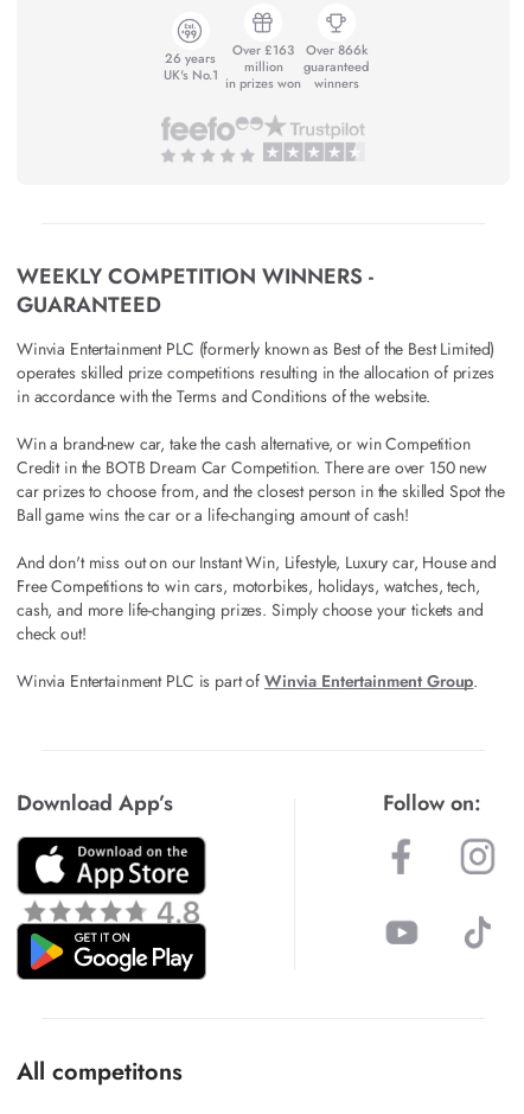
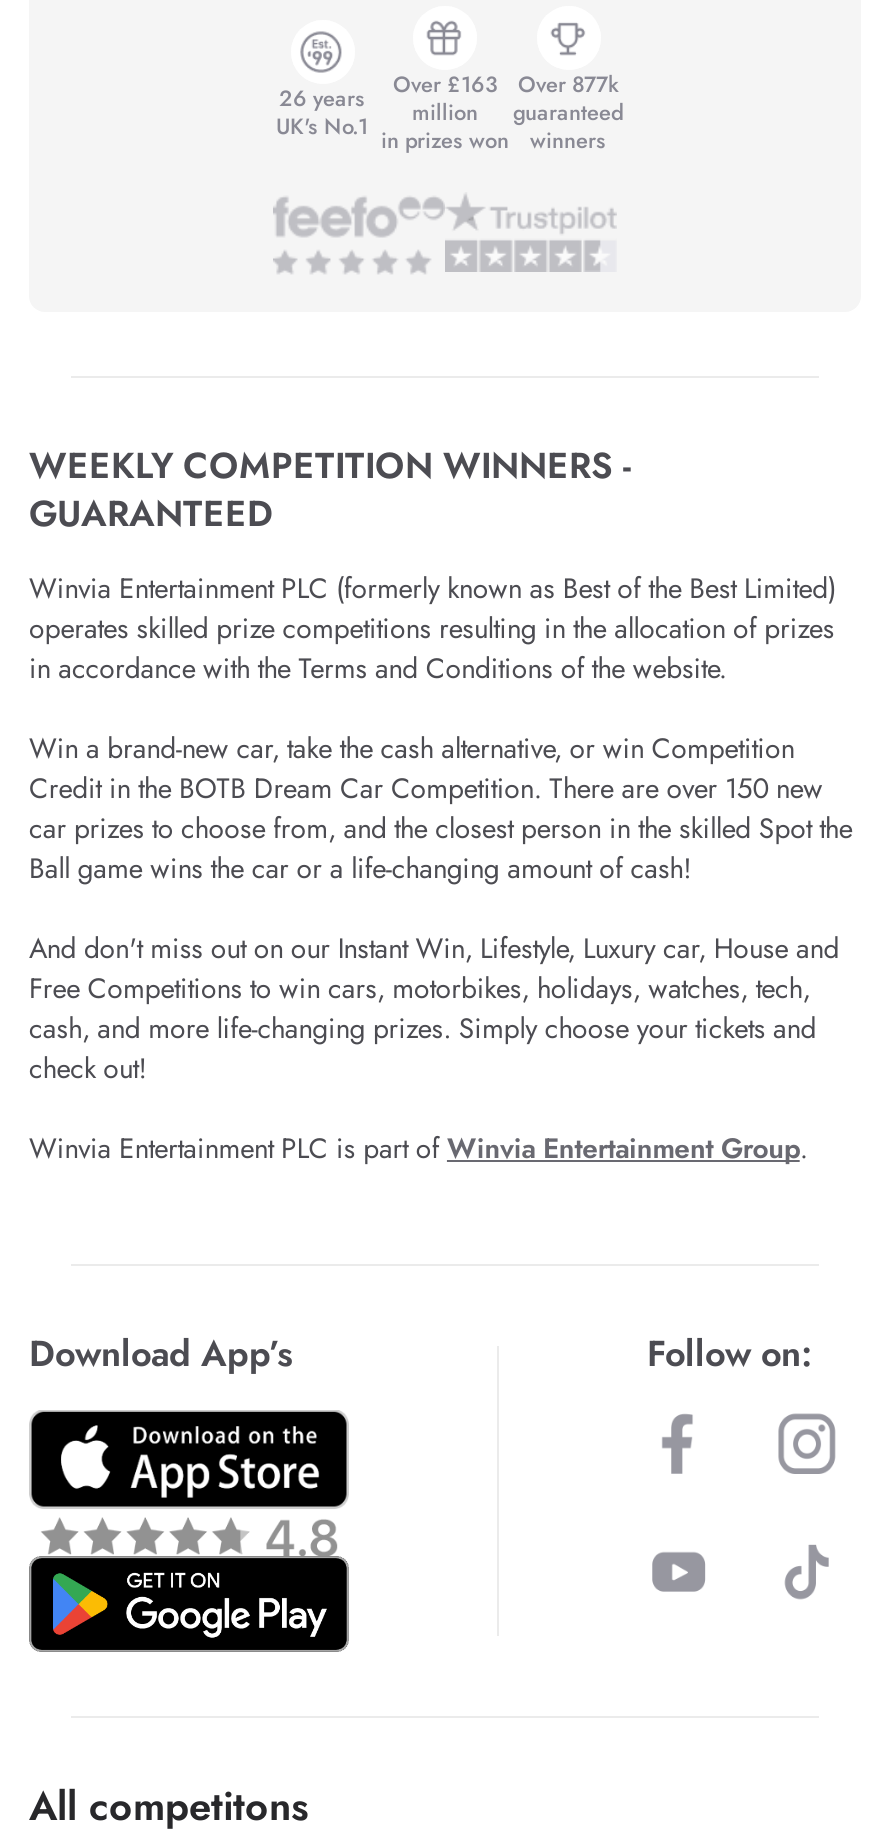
- UK's No.1 26 years in prizes won Over £163 million guaranteed Over 866k winners
+ UK's No.1 26 years in prizes won Over £163 million guaranteed Over 877k winners
